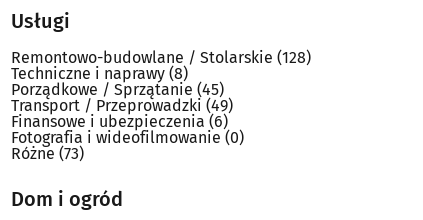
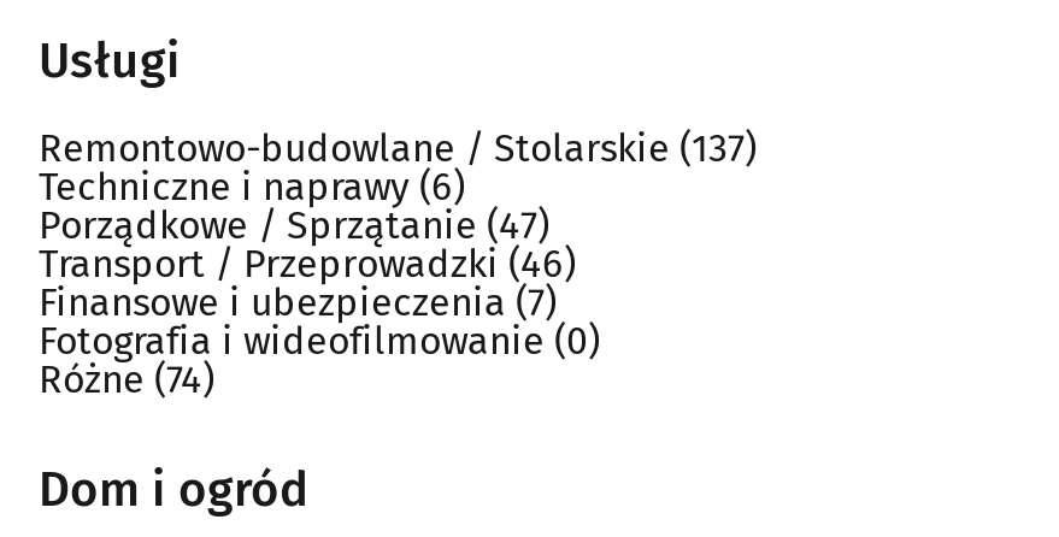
- Remontowo-budowlane / Stolarskie (128)
+ Remontowo-budowlane / Stolarskie (137)

- Techniczne i naprawy(8)
+ Techniczne i naprawy(6)

- Porządkowe / Sprzątanie (45)
+ Porządkowe / Sprzątanie (47)

- Transport / Przeprowadzki (49)
+ Transport / Przeprowadzki (46)

- Finansowe i ubezpieczenia (6)
+ Finansowe i ubezpieczenia (7)

- Różne(73)
+ Różne(74)
